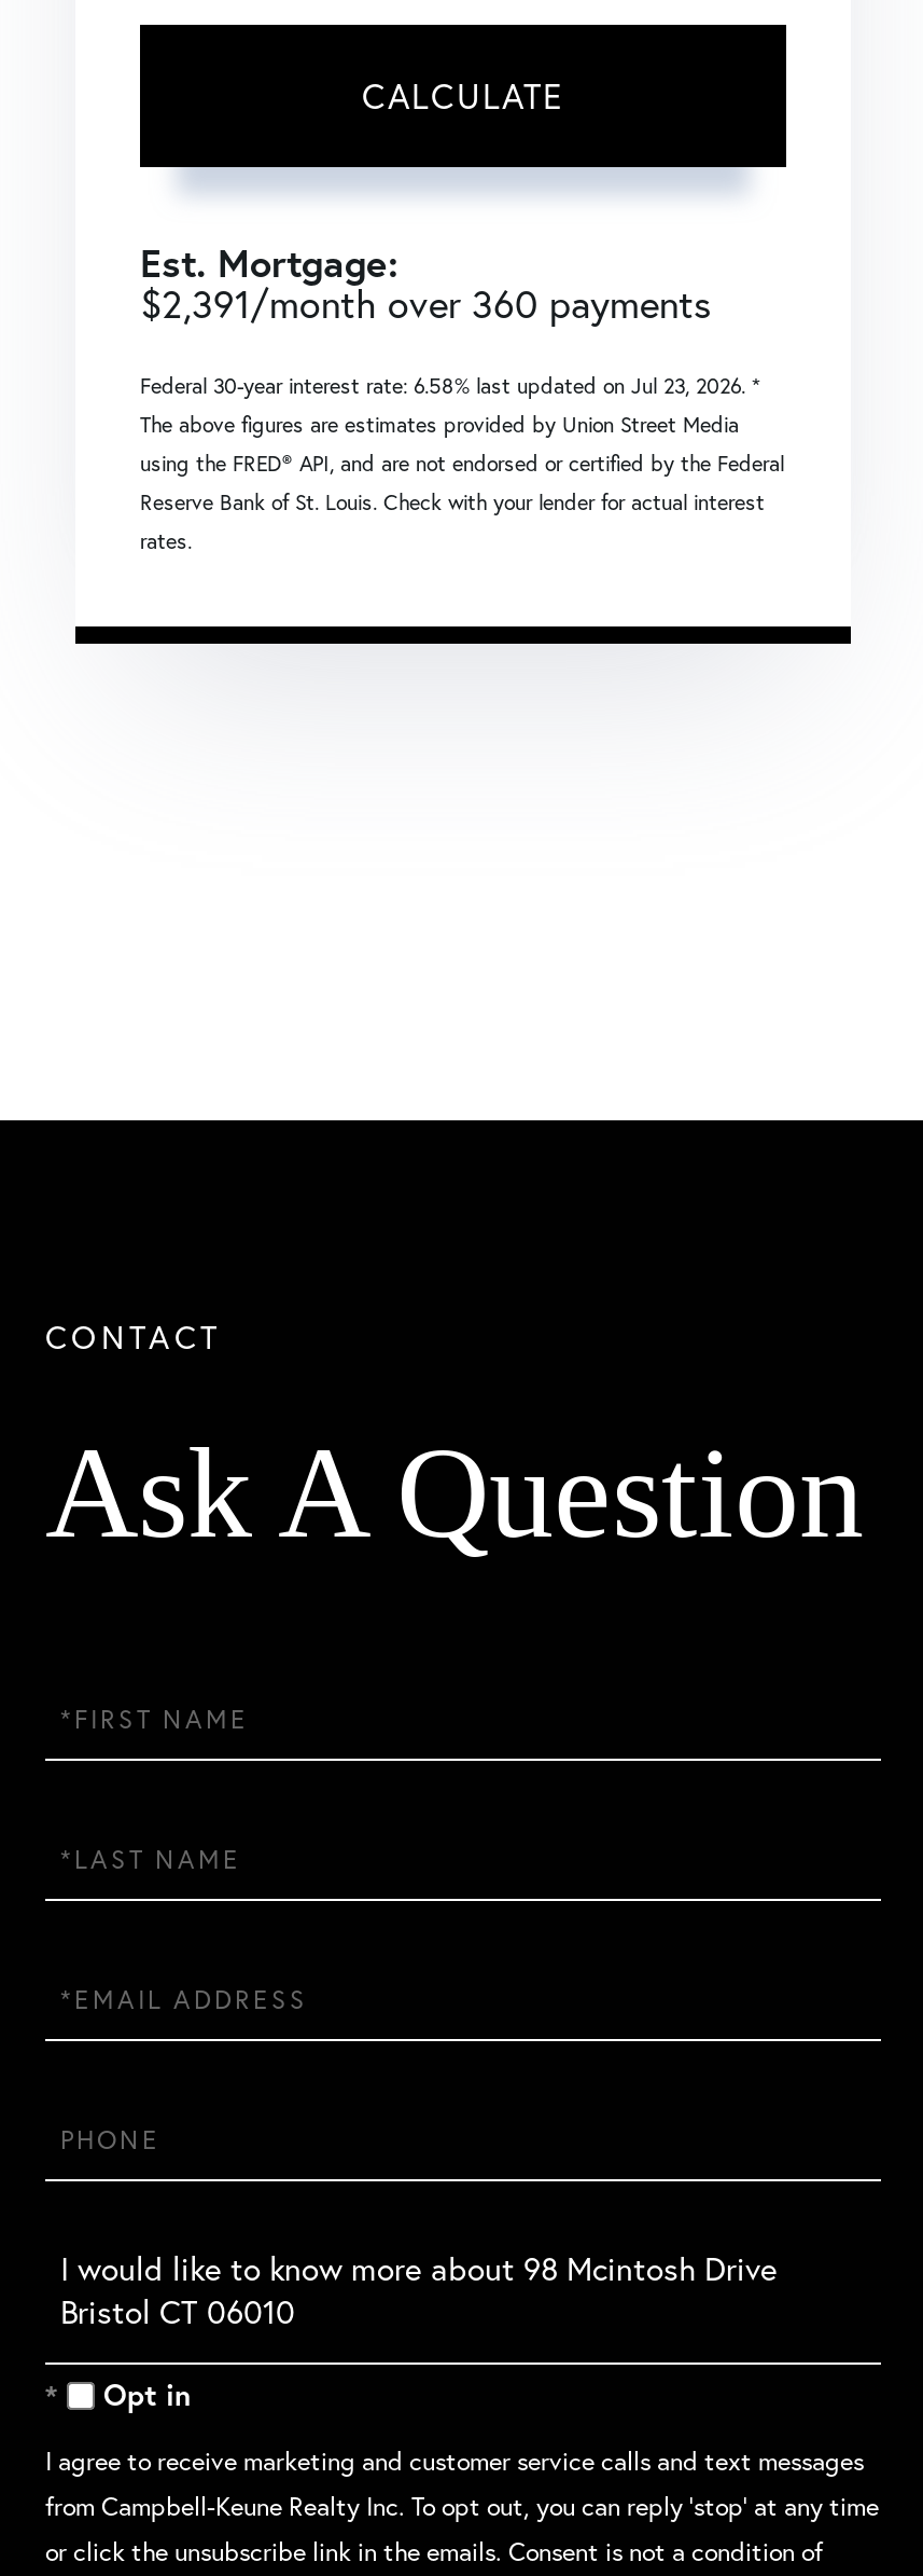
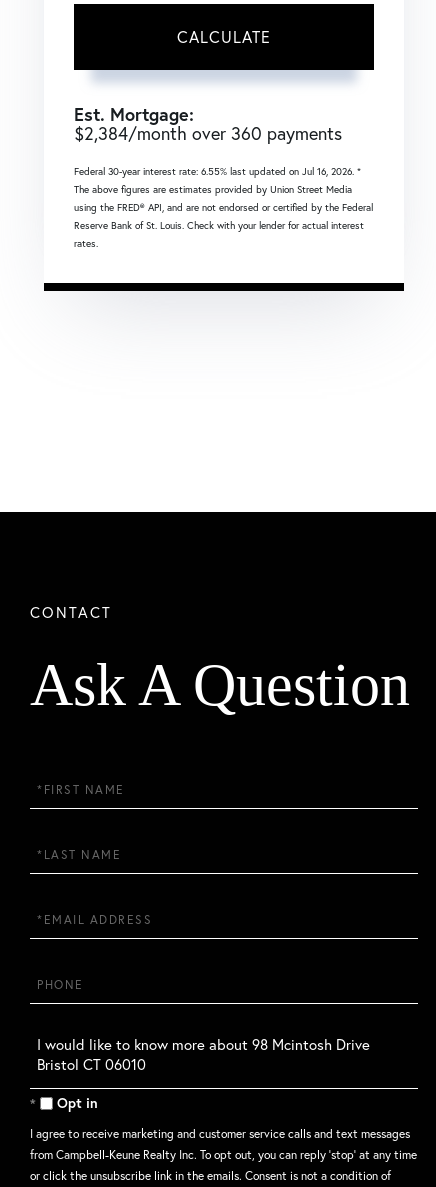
- $2,391/month over 360 payments
+ $2,384/month over 360 payments

- Federal 30-year interest rate: 6.58% last updated on Jul 23, 2026. *
+ Federal 30-year interest rate: 6.55% last updated on Jul 16, 2026. *
